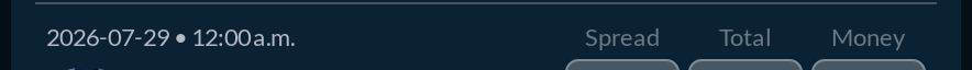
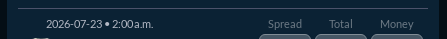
- 2026-07-29 • 12:00 a.m.
+ 2026-07-23 • 2:00 a.m.
